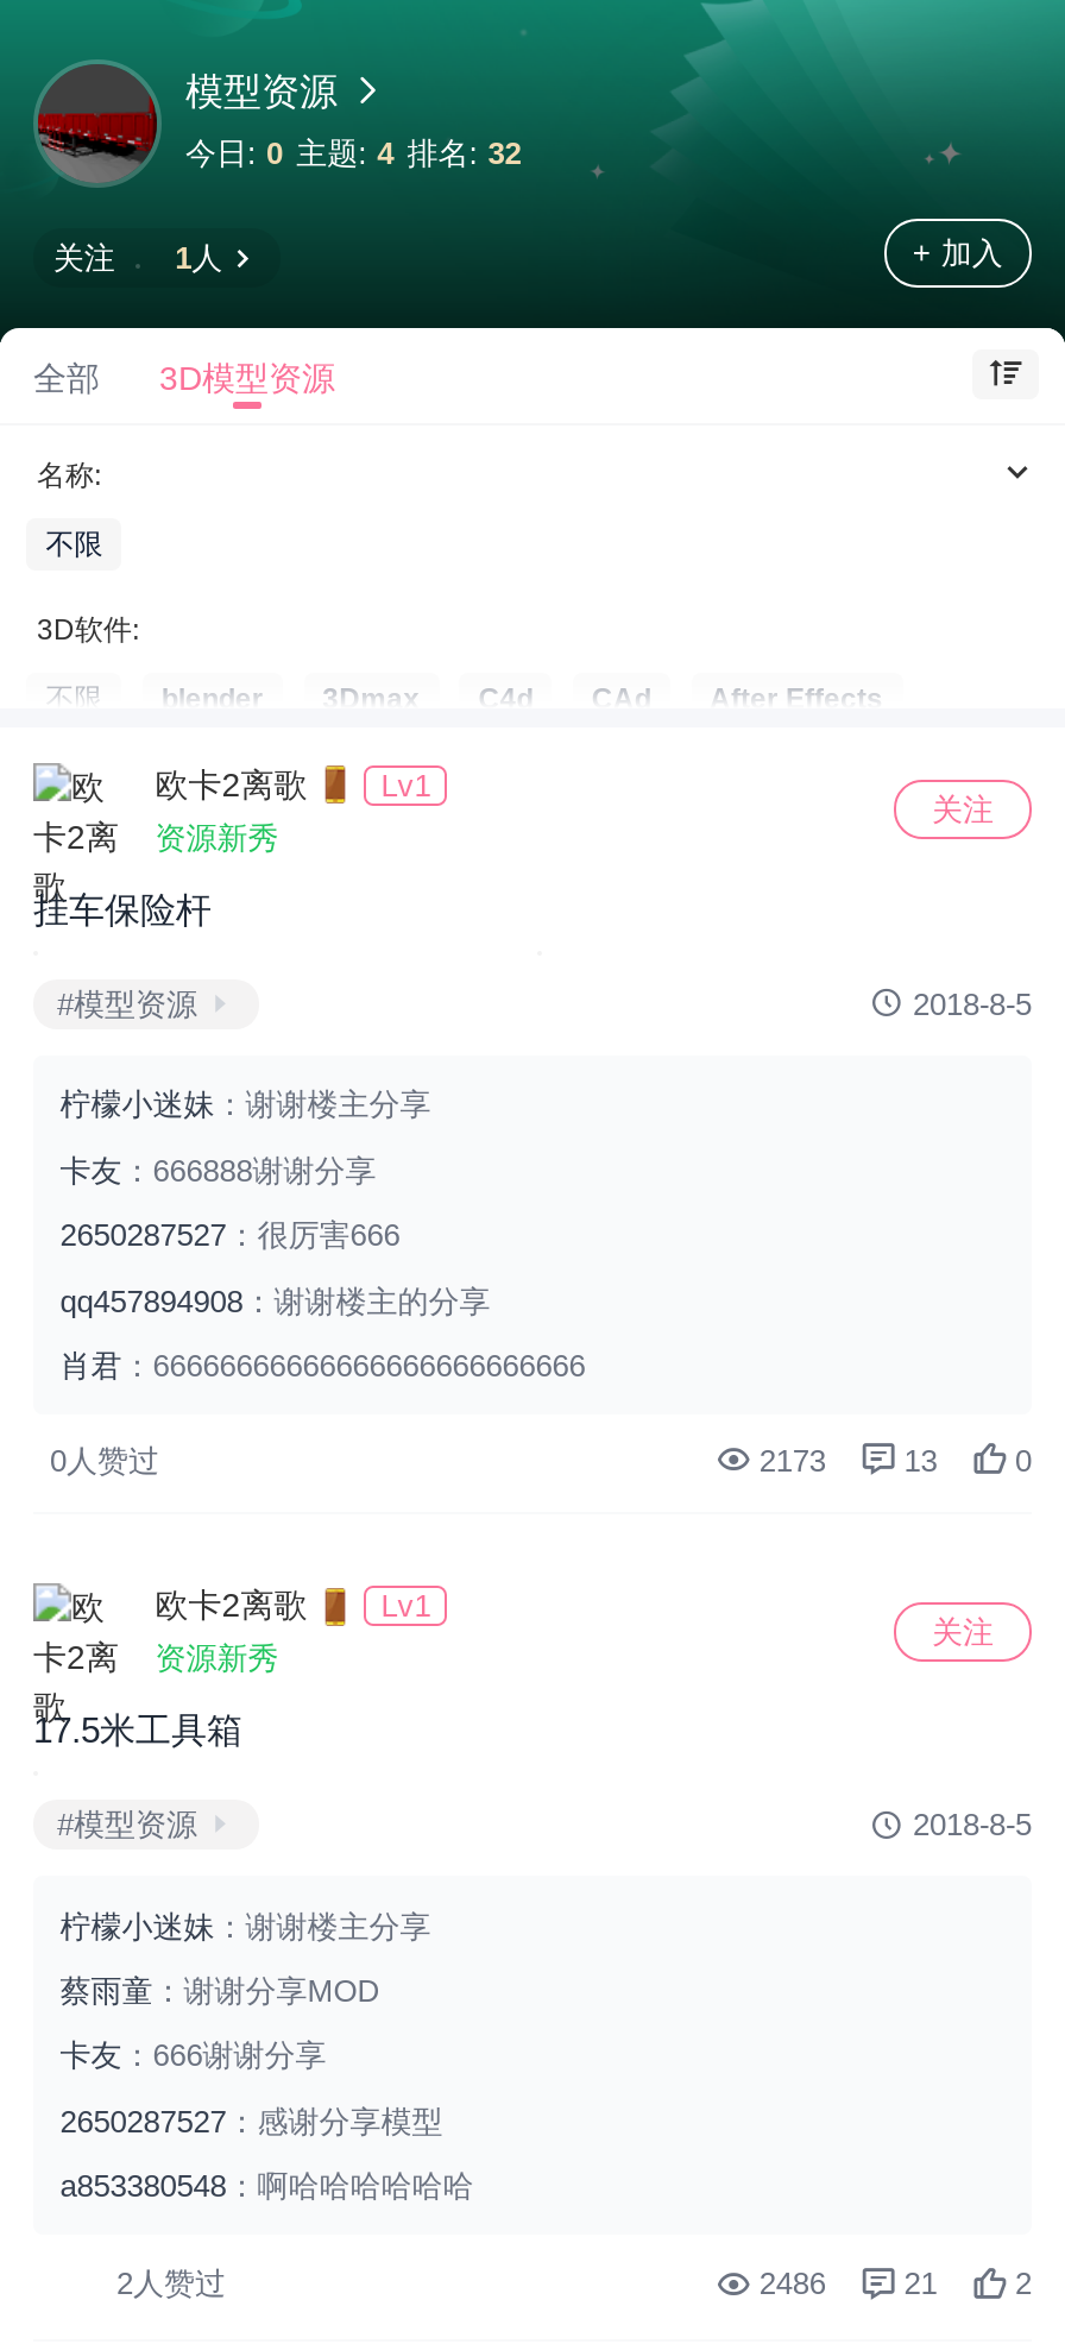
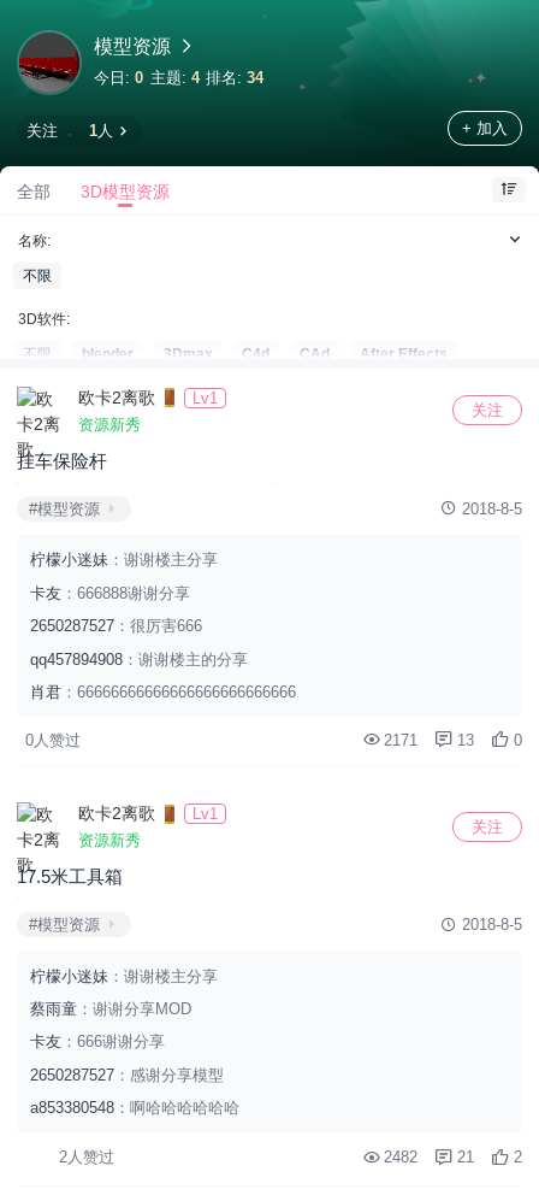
- 今日: 0 主题: 4 排名: 32
+ 今日: 0 主题: 4 排名: 34

- 2173
+ 2171

- 2486
+ 2482
